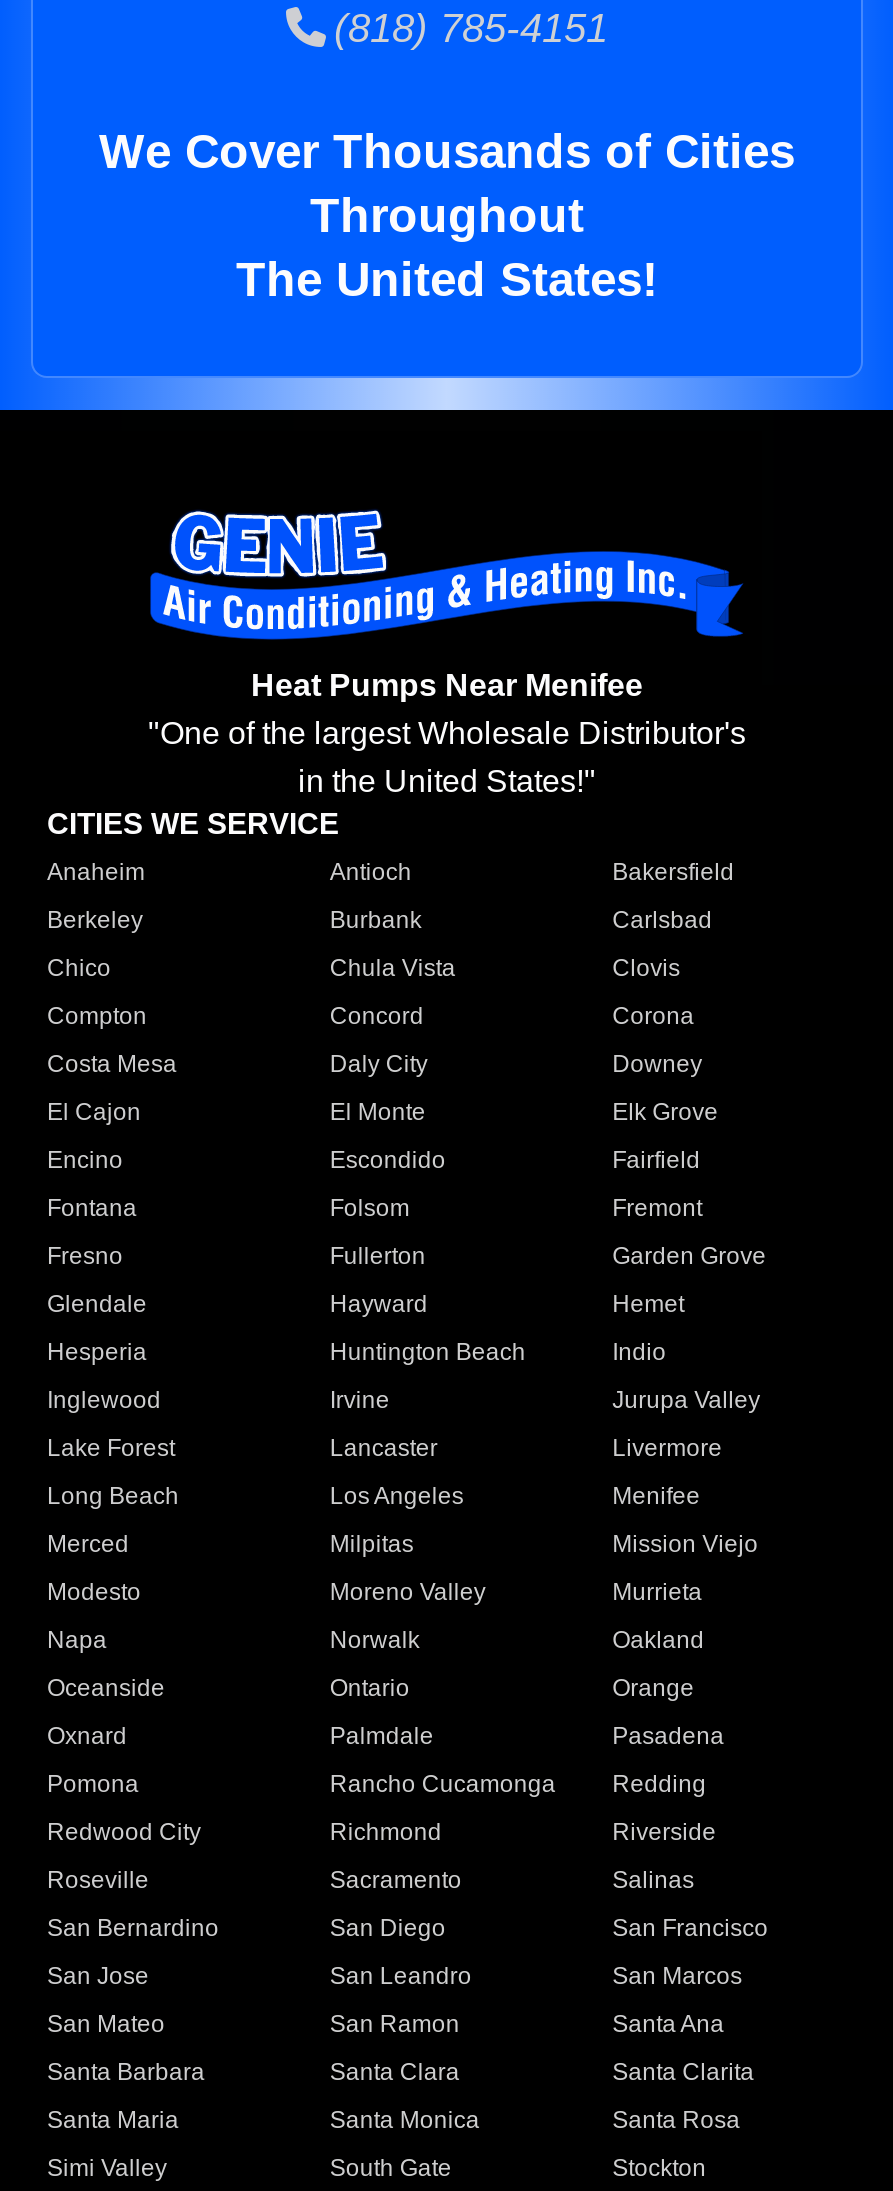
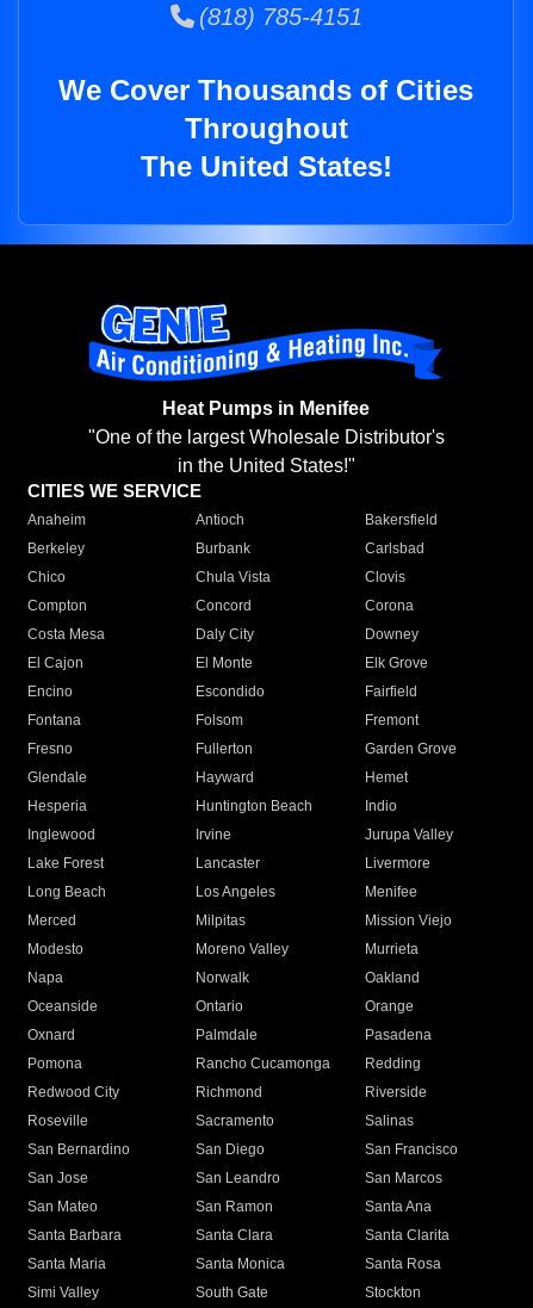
- Heat Pumps Near Menifee
+ Heat Pumps in Menifee
